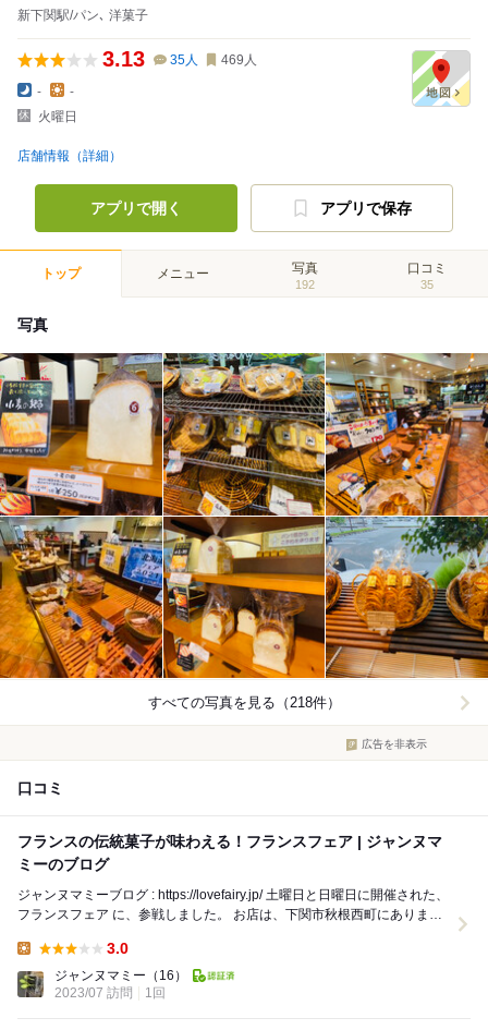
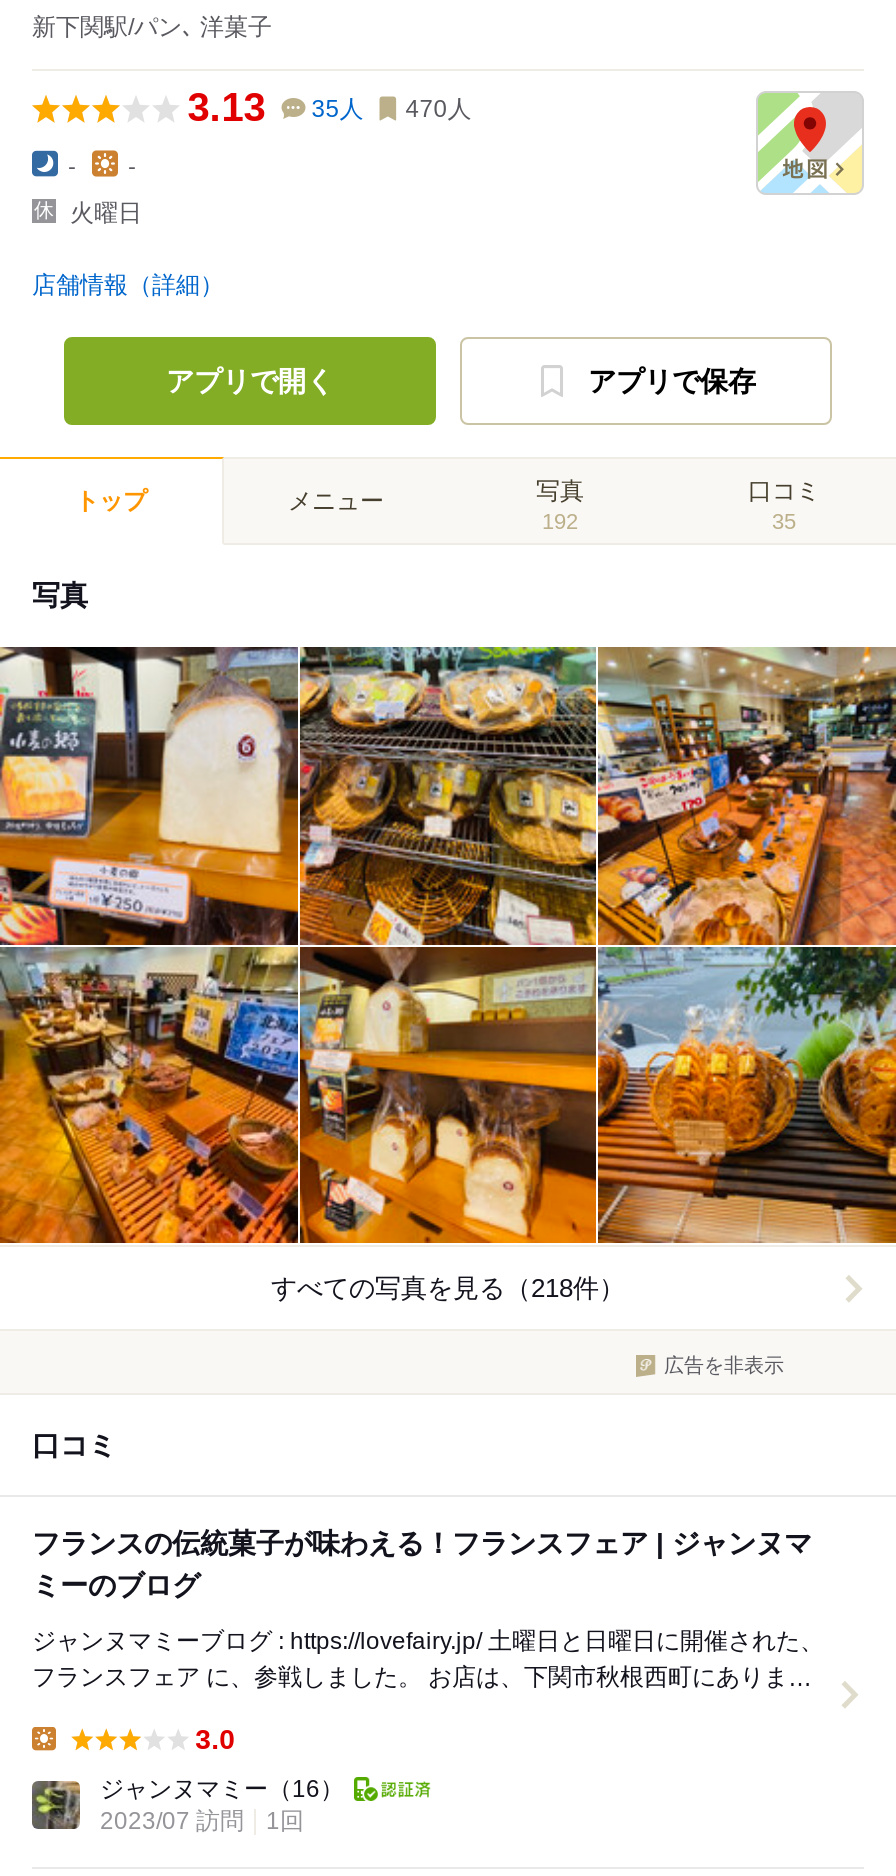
- 3.13 35人 469人
+ 3.13 35人 470人
